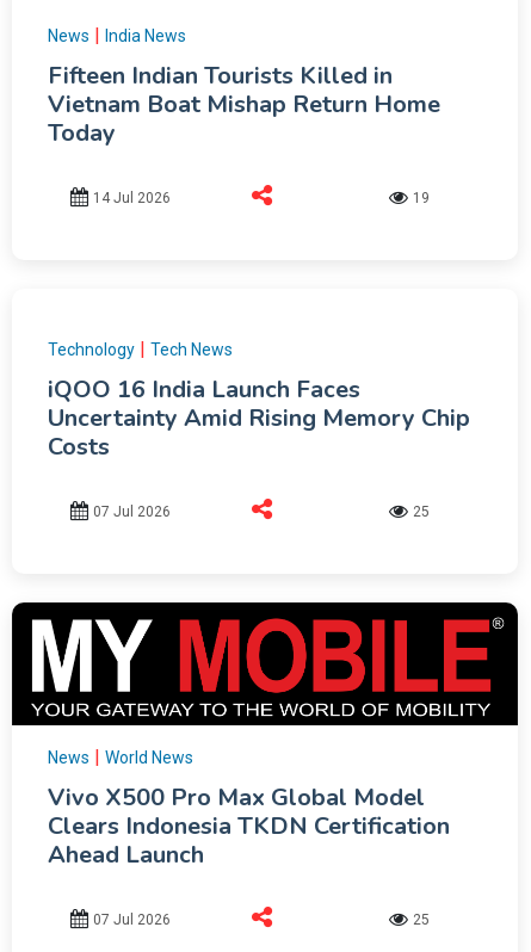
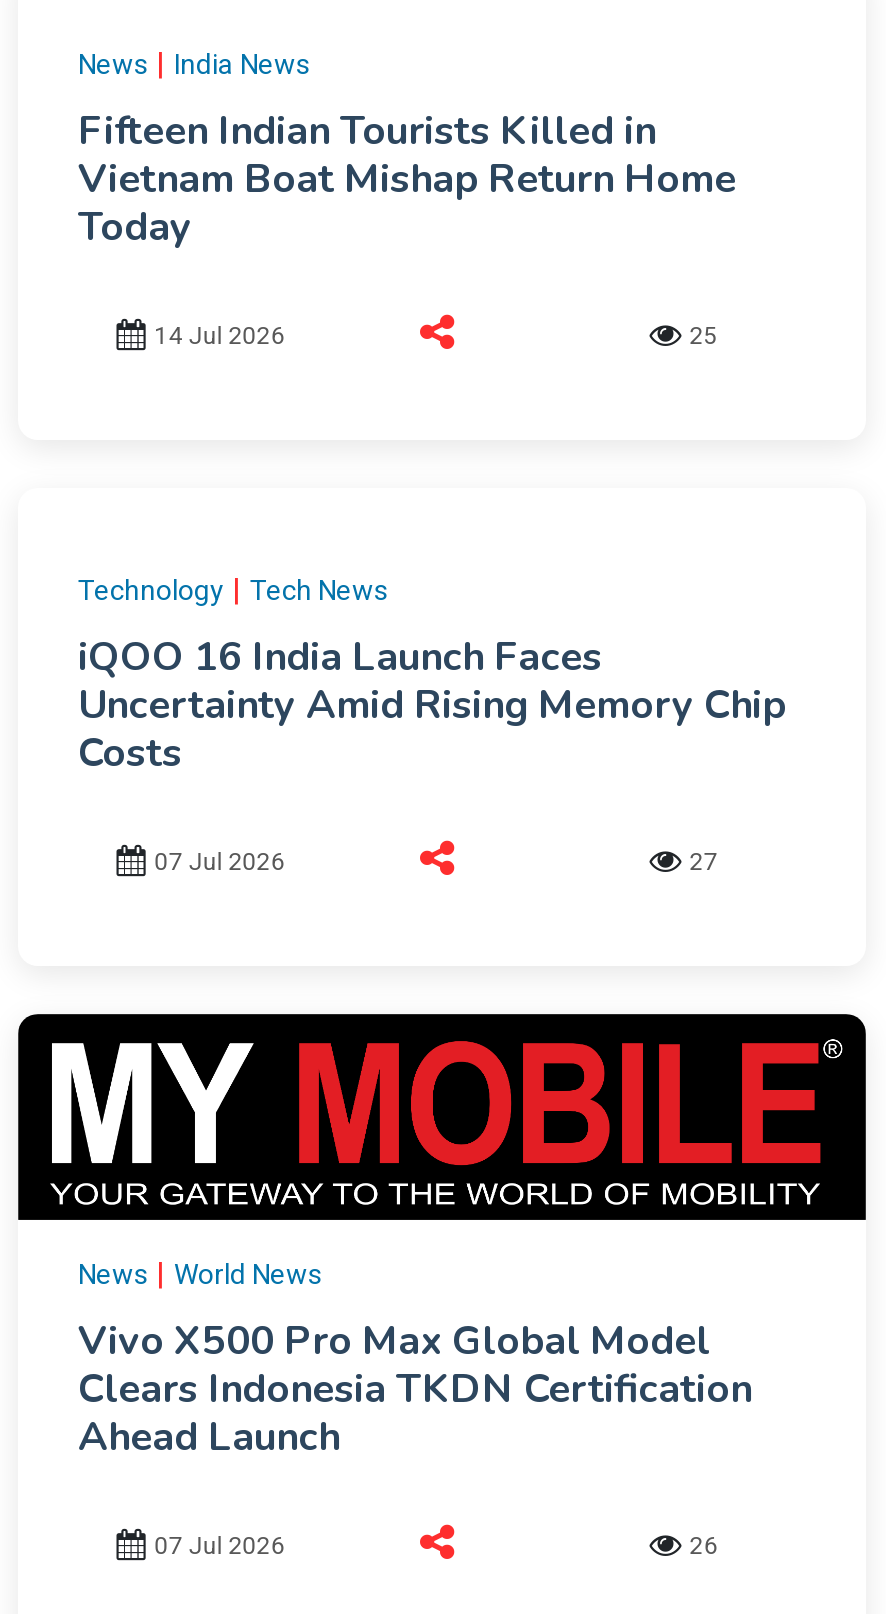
- 19
+ 25

- 25
+ 27

- 25
+ 26
